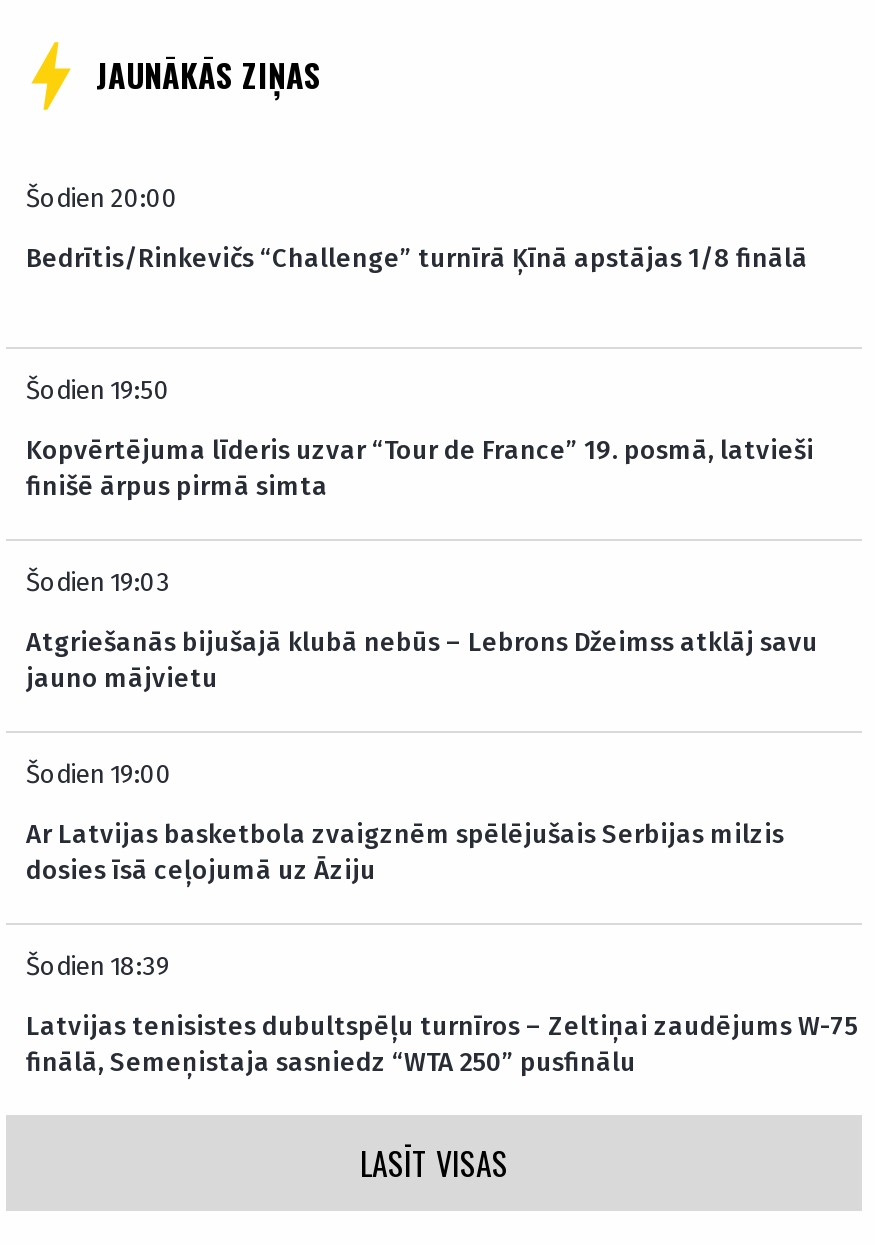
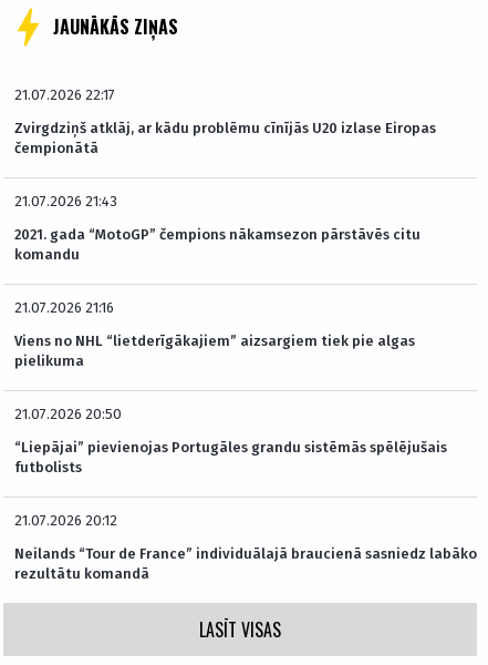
- Šodien 20:00
+ 21.07.2026 22:17

- Bedrītis/Rinkevičs “Challenge” turnīrā Ķīnā apstājas 1/8 finālā
+ Zvirgdziņš atklāj, ar kādu problēmu cīnījās U20 izlase Eiropas
+ čempionātā

- Šodien 19:50
+ 21.07.2026 21:43

- Kopvērtējuma līderis uzvar “Tour de France” 19. posmā, latvieši
- finišē ārpus pirmā simta
+ 2021. gada “MotoGP” čempions nākamsezon pārstāvēs citu
+ komandu

- Šodien 19:03
+ 21.07.2026 21:16

- Atgriešanās bijušajā klubā nebūs – Lebrons Džeimss atklāj savu
- jauno mājvietu
+ Viens no NHL “lietderīgākajiem” aizsargiem tiek pie algas
+ pielikuma

- Šodien 19:00
+ 21.07.2026 20:50

- Ar Latvijas basketbola zvaigznēm spēlējušais Serbijas milzis
- dosies īsā ceļojumā uz Āziju
+ “Liepājai” pievienojas Portugāles grandu sistēmās spēlējušais
+ futbolists

- Šodien 18:39
+ 21.07.2026 20:12

- Latvijas tenisistes dubultspēļu turnīros – Zeltiņai zaudējums W-75
- finālā, Semeņistaja sasniedz “WTA 250” pusfinālu
+ Neilands “Tour de France” individuālajā braucienā sasniedz labāko
+ rezultātu komandā
